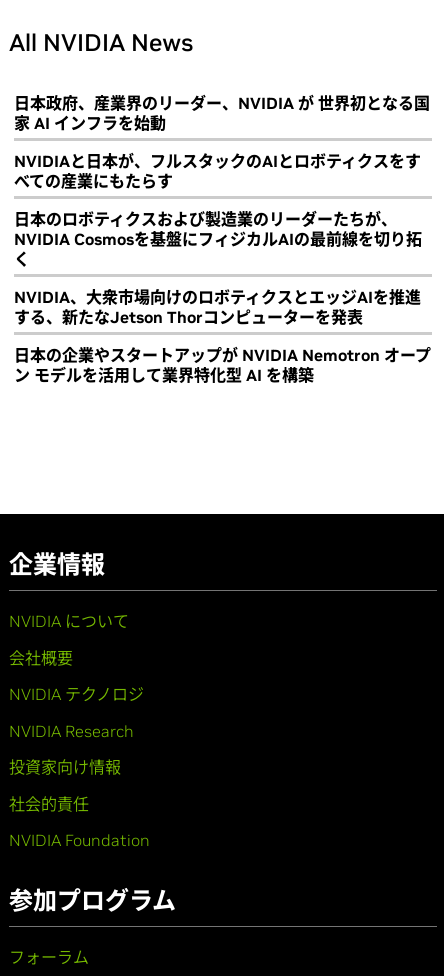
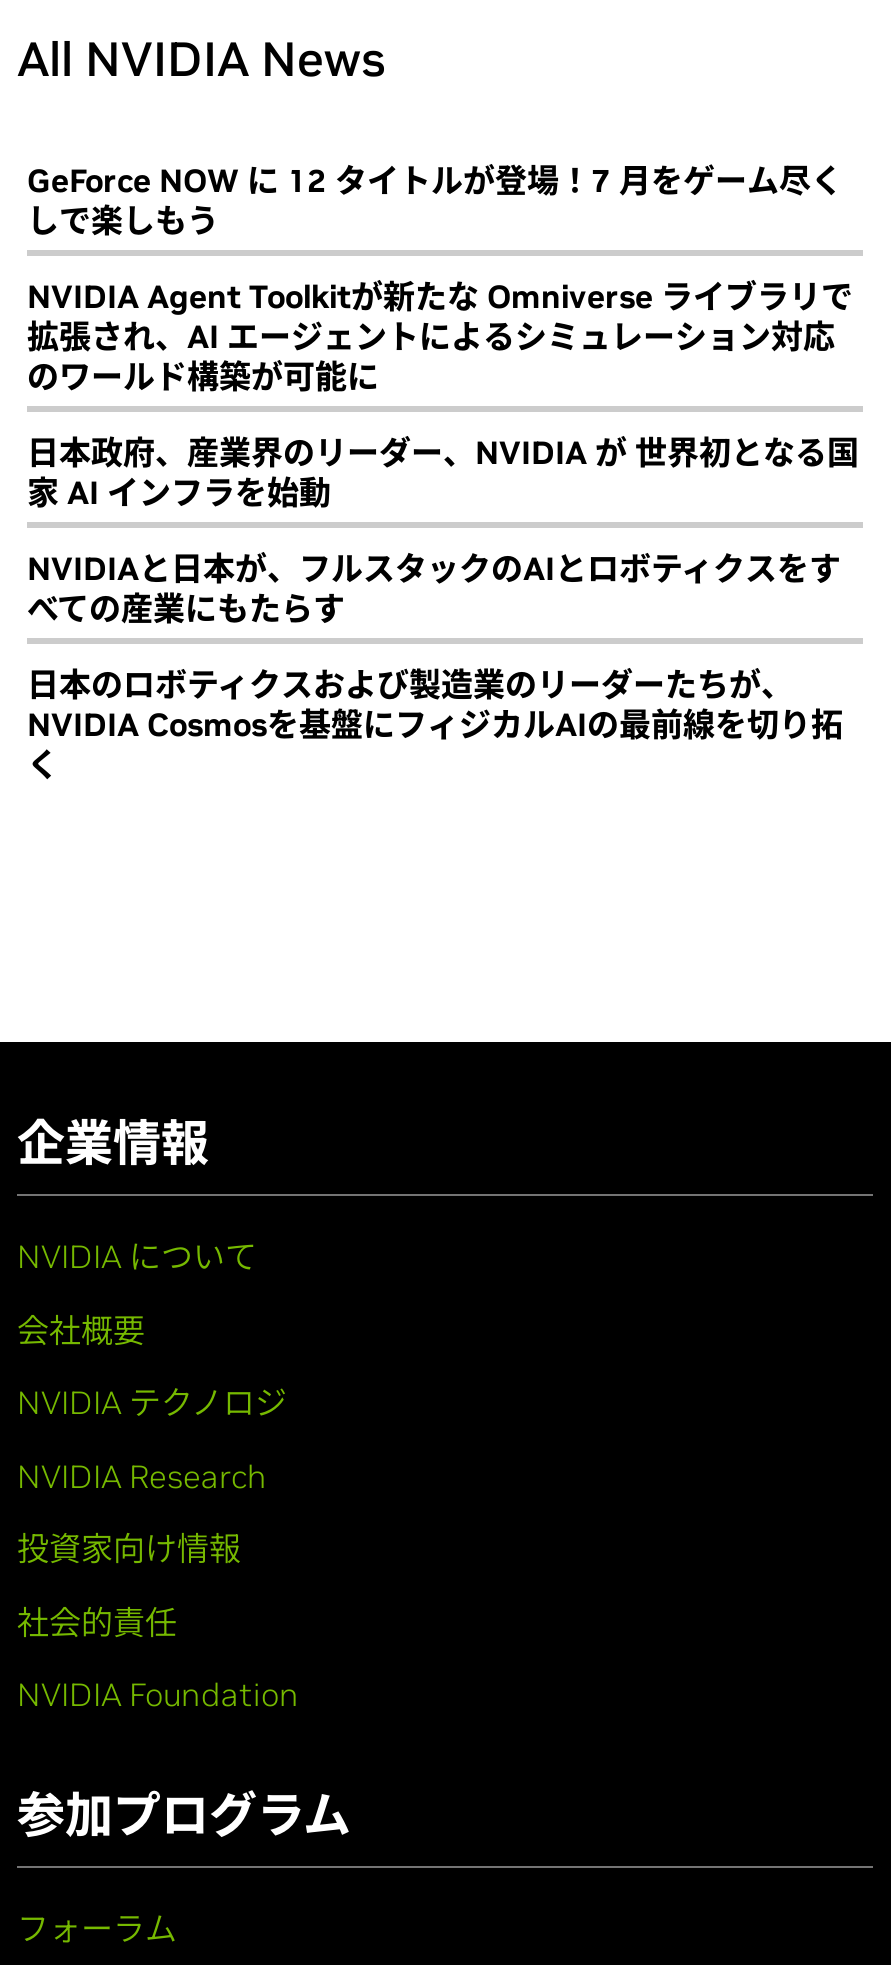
+ GeForce NOW に 12 タイトルが登場！7 月をゲーム尽く
+ しで楽しもう
+ NVIDIA Agent Toolkitが新たな Omniverse ライブラリで
+ 拡張され、AI エージェントによるシミュレーション対応
+ のワールド構築が可能に

moved down: 日本政府、産業界のリーダー、NVIDIA が 世界初となる国 | 家 AI インフラを始動 | NVIDIAと日本が、フルスタックのAIとロボティクスをす | べての産業にもたらす | 日本のロボティクスおよび製造業のリーダーたちが、 | NVIDIA Cosmosを基盤にフィジカルAIの最前線を切り拓 | く

- NVIDIA、大衆市場向けのロボティクスとエッジAIを推進
- する、新たなJetson Thorコンピューターを発表
- 日本の企業やスタートアップが NVIDIA Nemotron オープ
- ン モデルを活用して業界特化型 AI を構築
